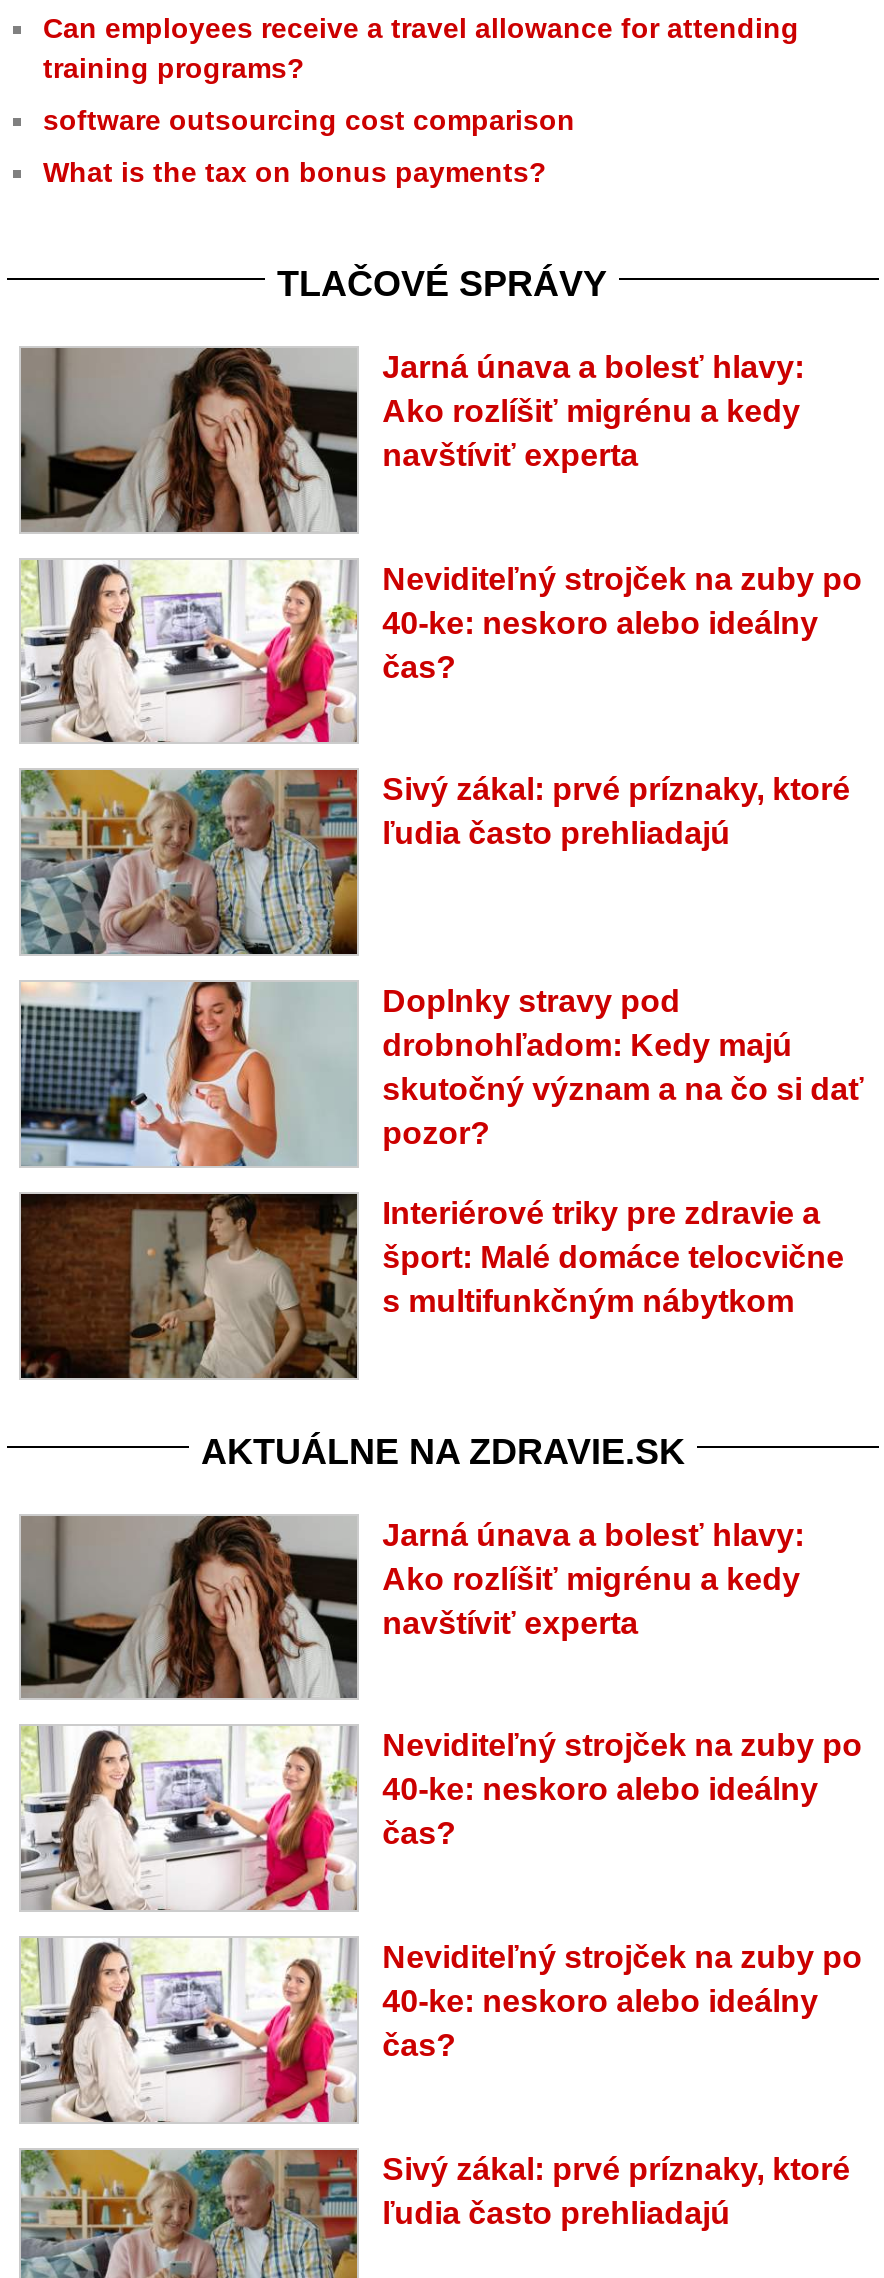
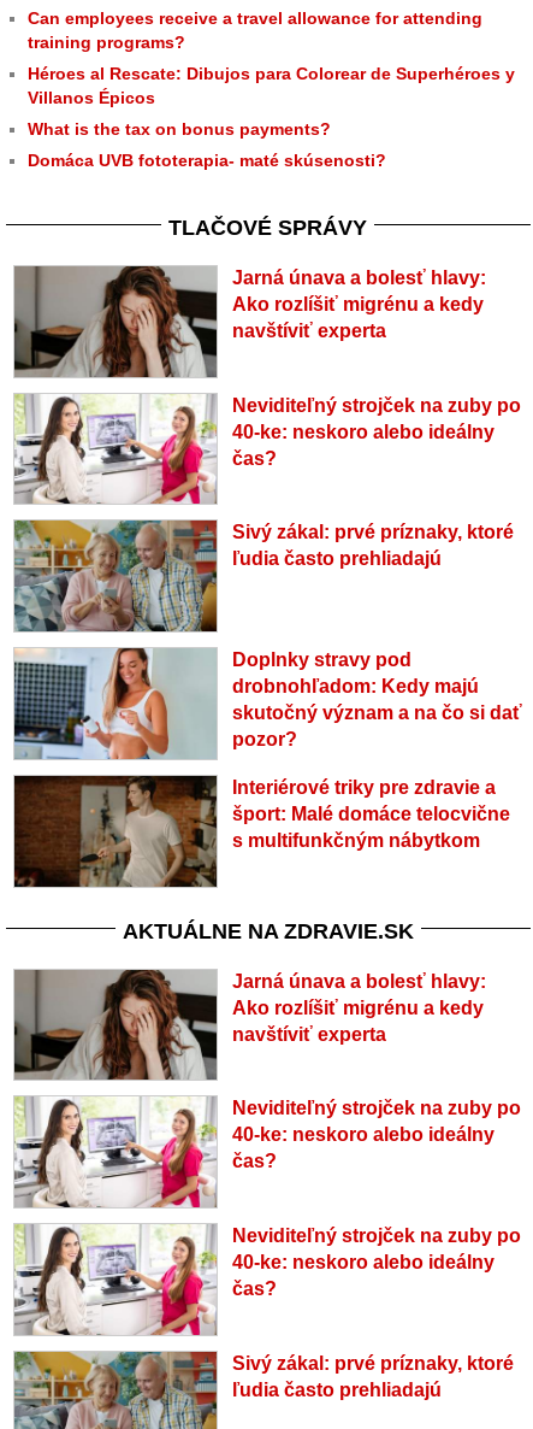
- software outsourcing cost comparison
+ Héroes al Rescate: Dibujos para Colorear de Superhéroes y
+ Villanos Épicos

+ Domáca UVB fototerapia- maté skúsenosti?
